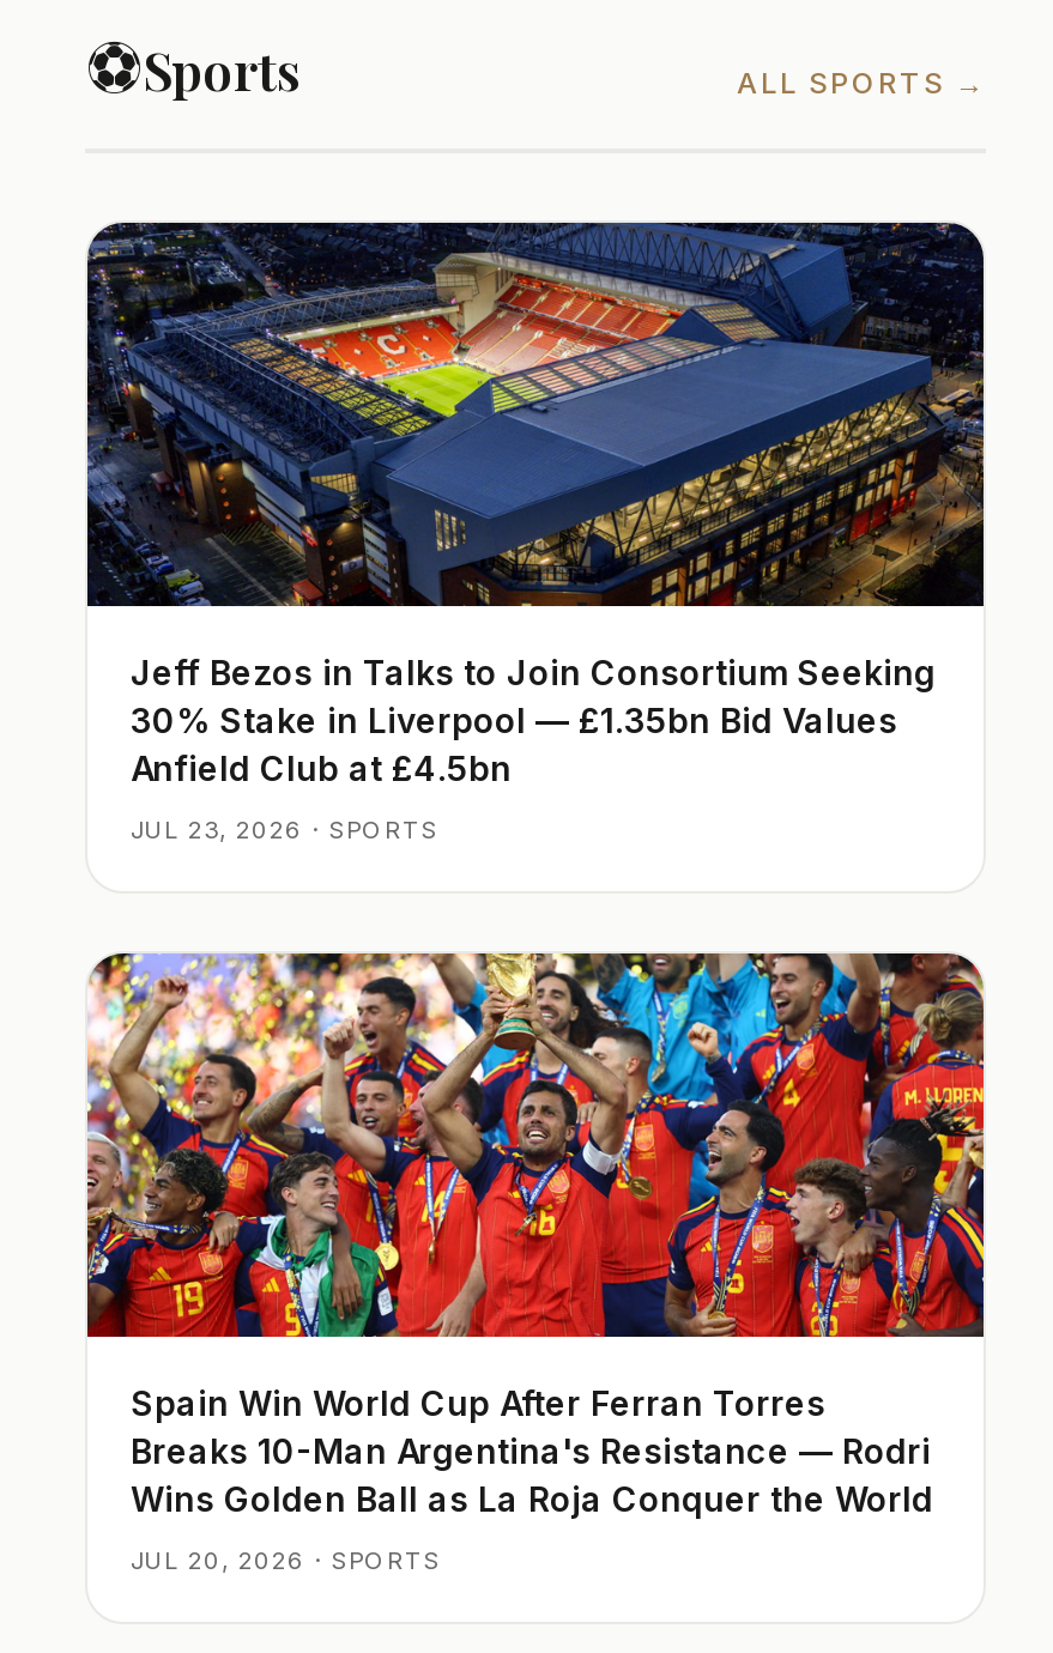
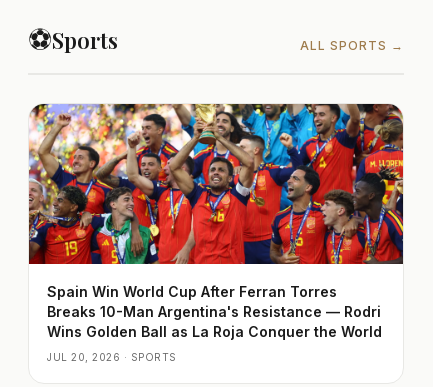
- [image]
- Jeff Bezos in Talks to Join Consortium Seeking
- 30% Stake in Liverpool — £1.35bn Bid Values
- Anfield Club at £4.5bn
- JUL 23, 2026 · SPORTS
